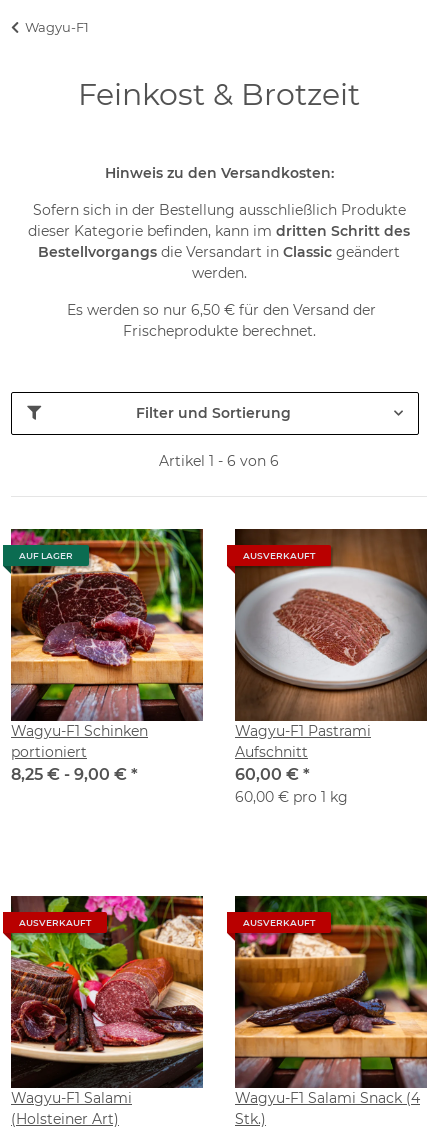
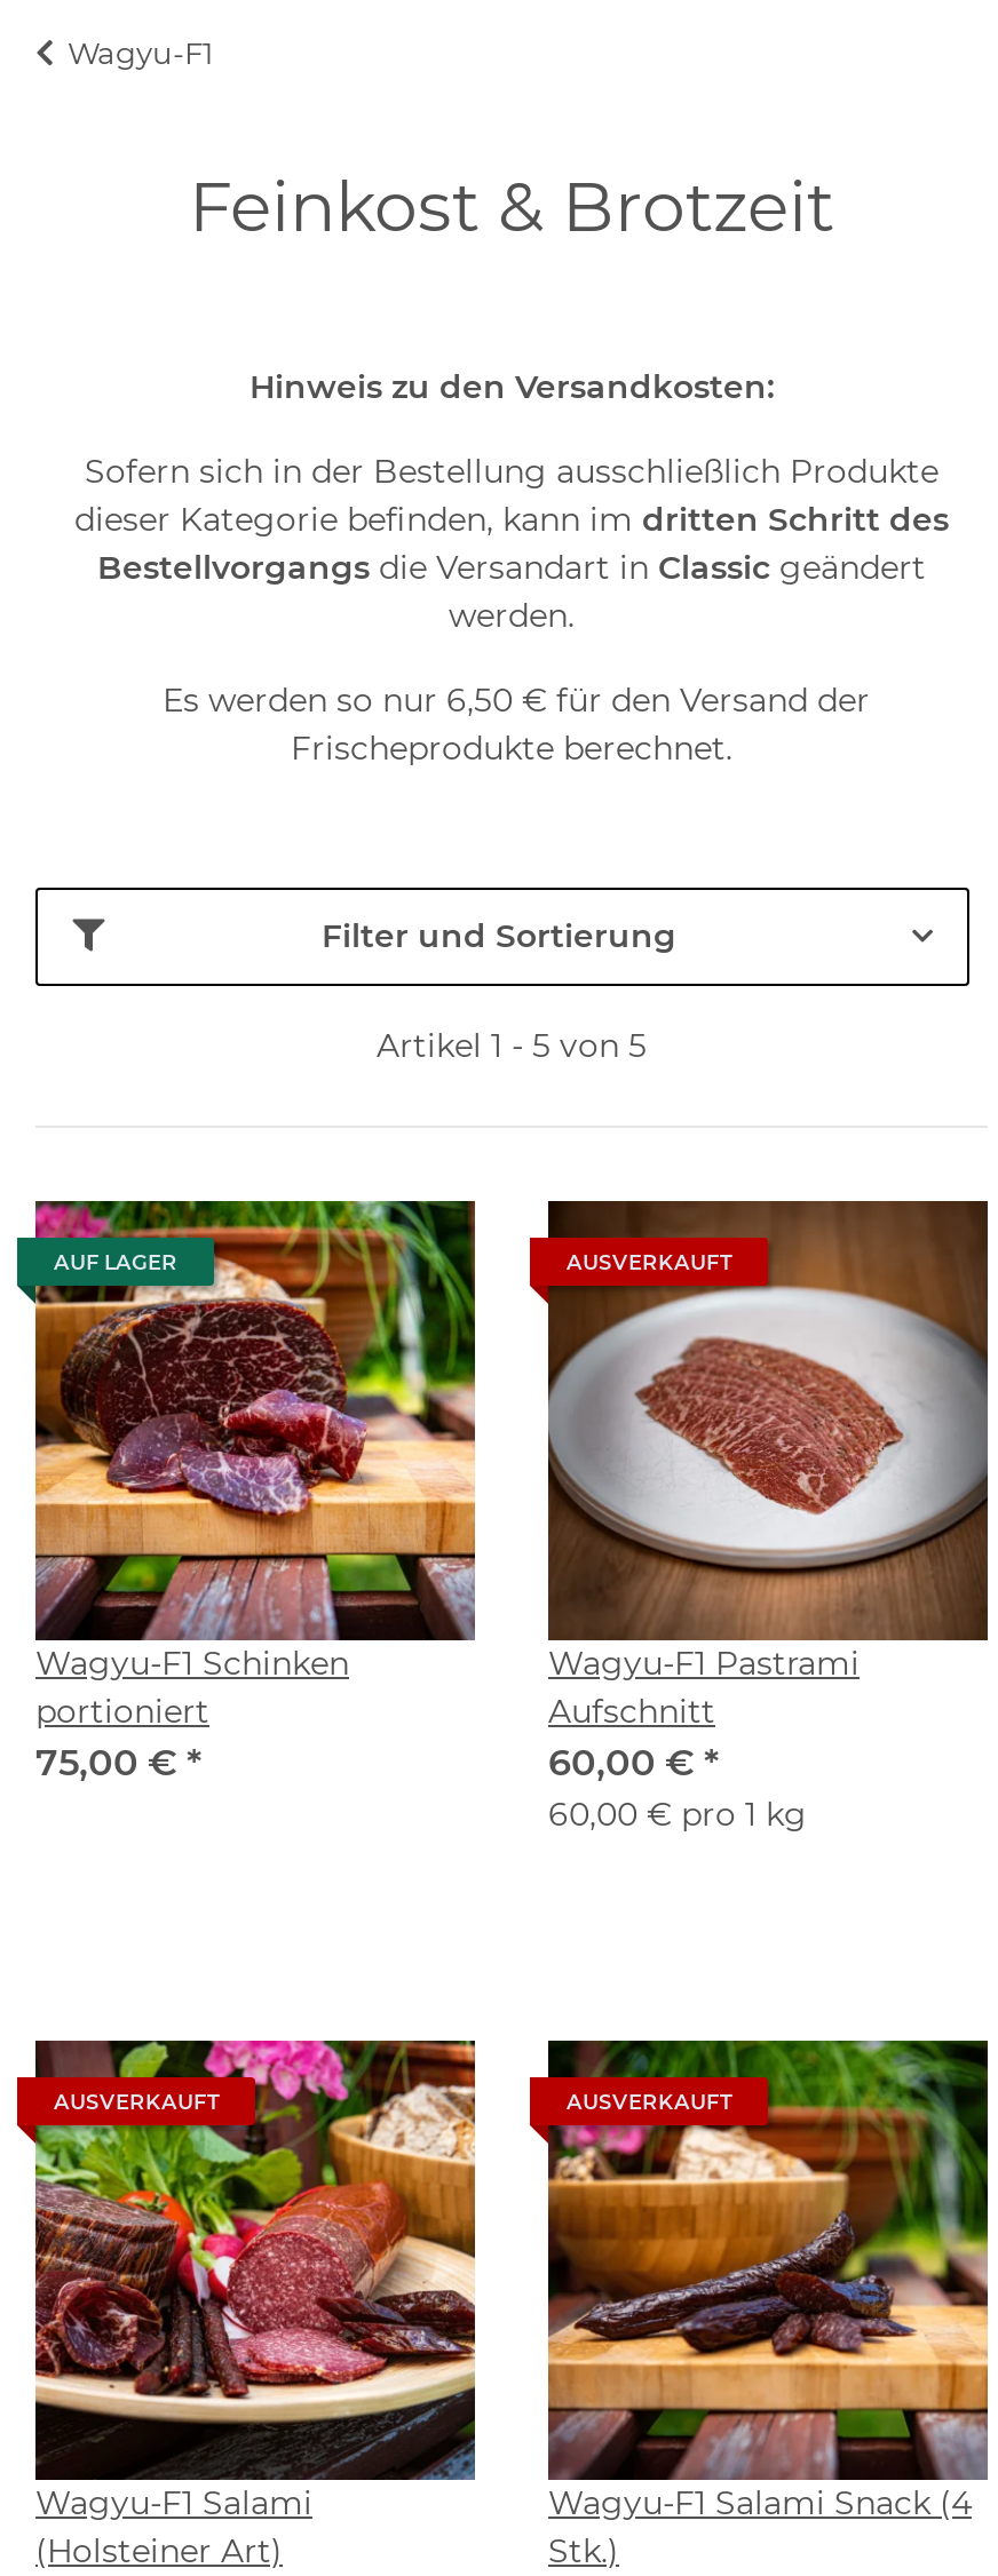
- Artikel 1 - 6 von 6
+ Artikel 1 - 5 von 5

- 8,25 € - 9,00 €*
+ 75,00 €*
